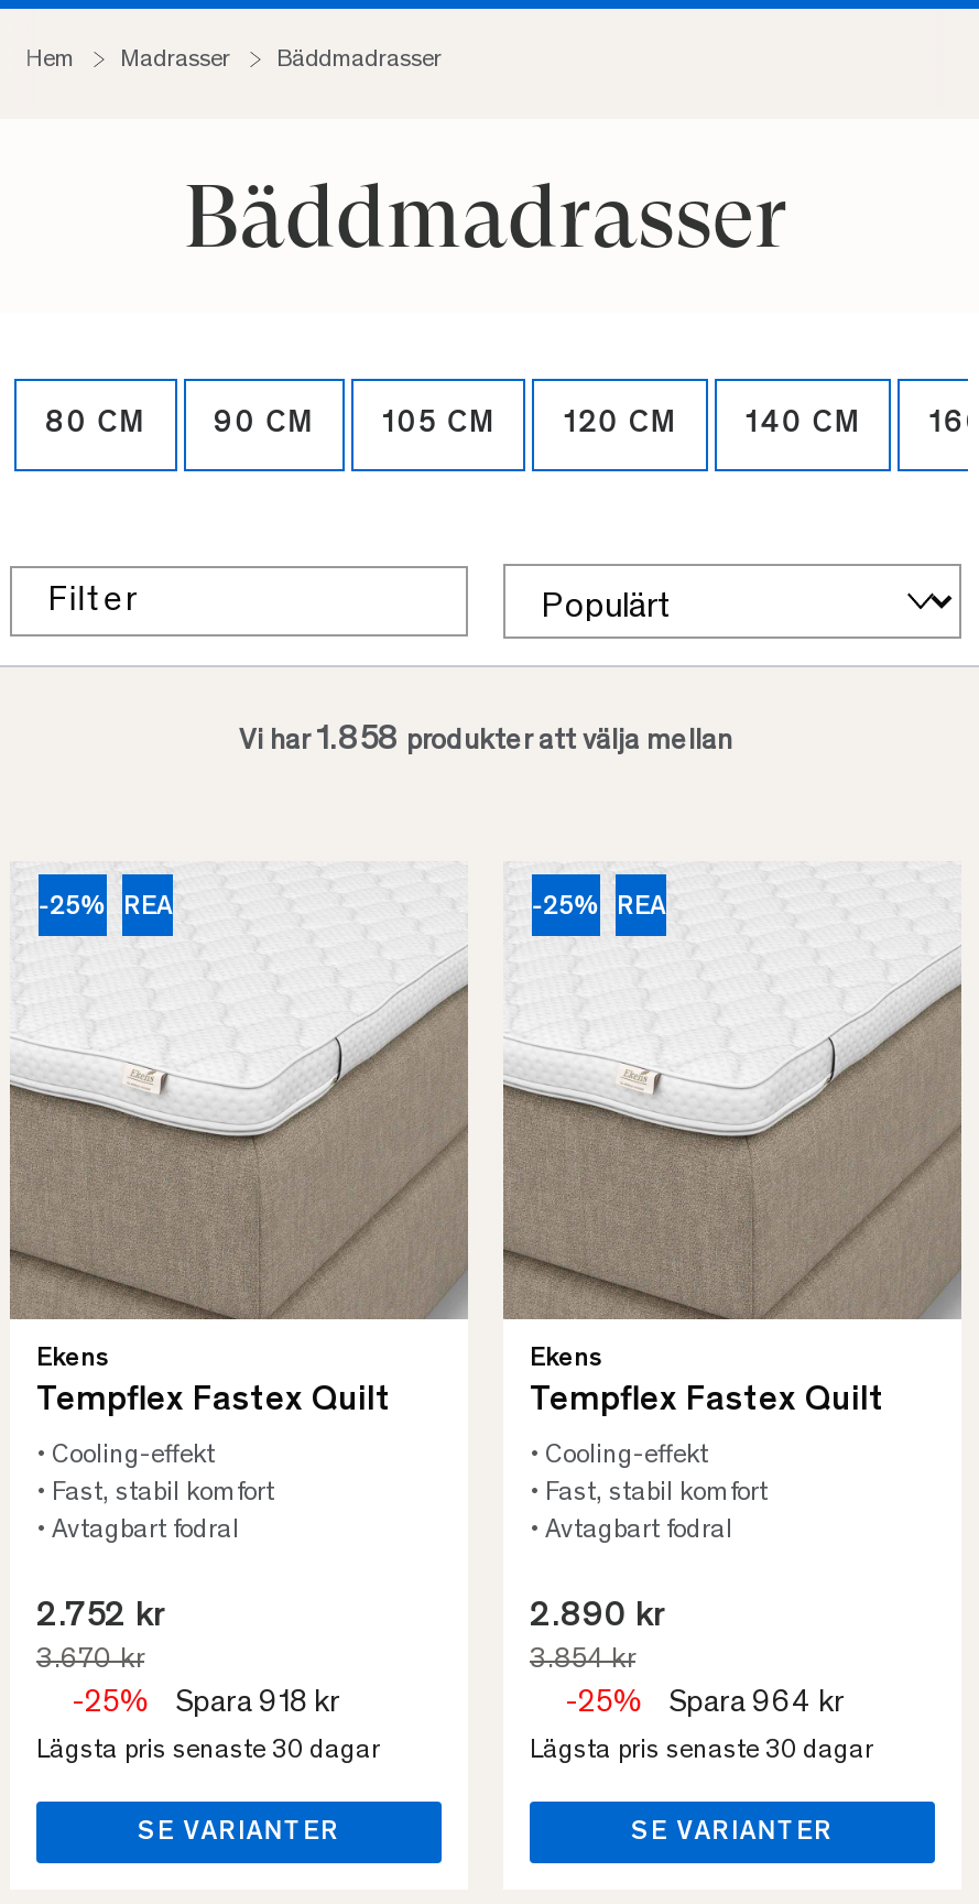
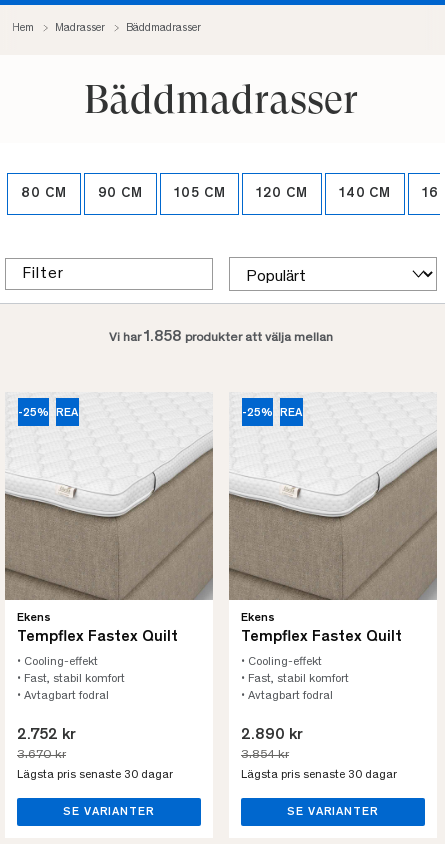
- -25%
- Spara 918 kr

- -25%
- Spara 964 kr
